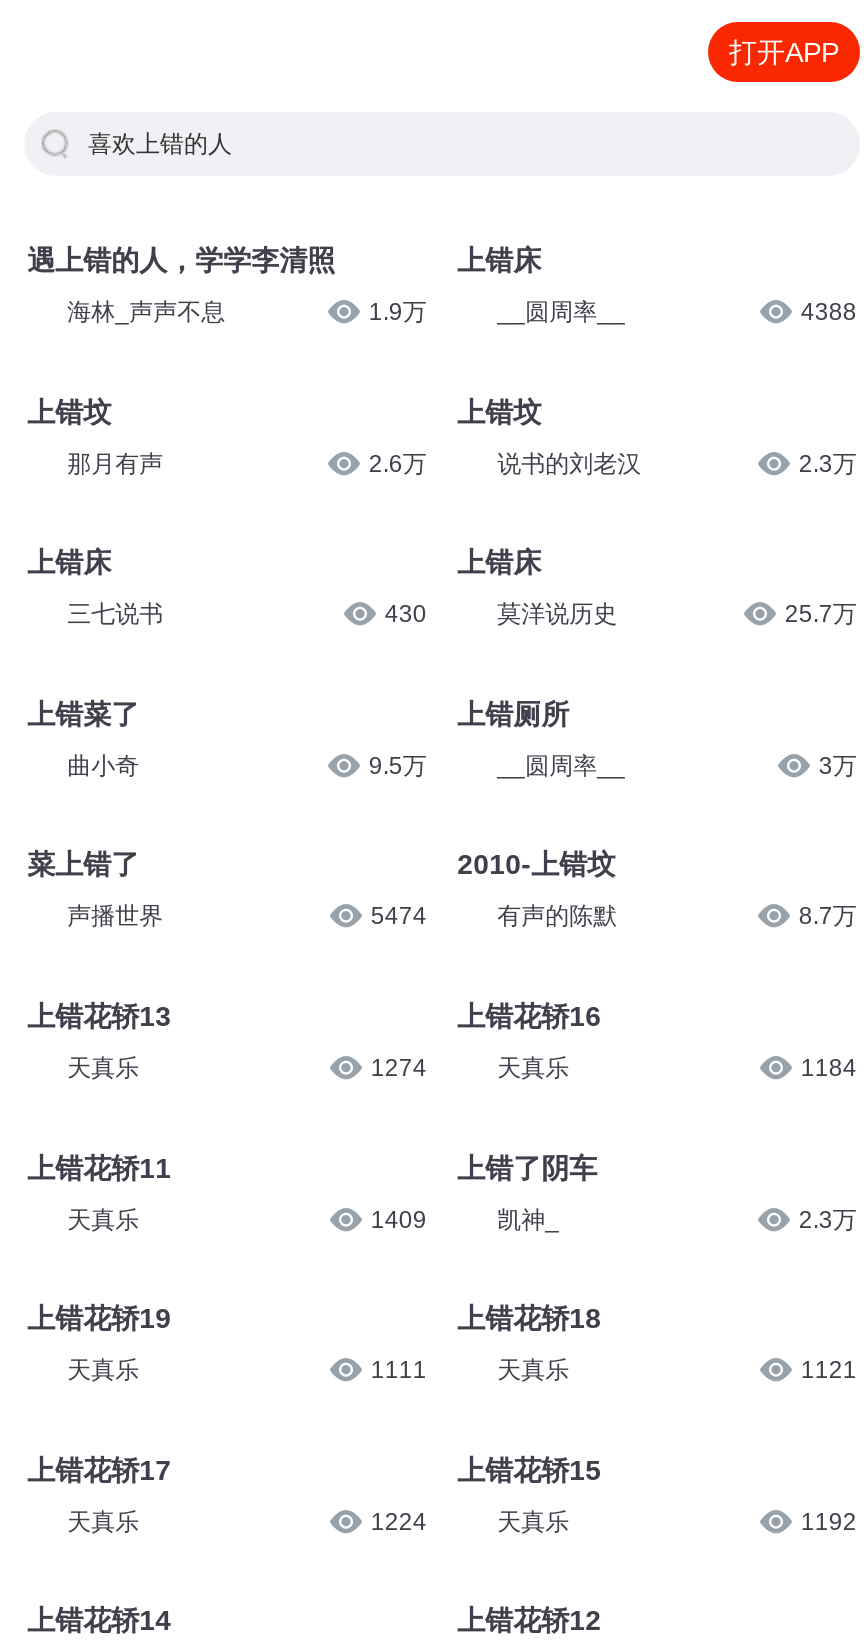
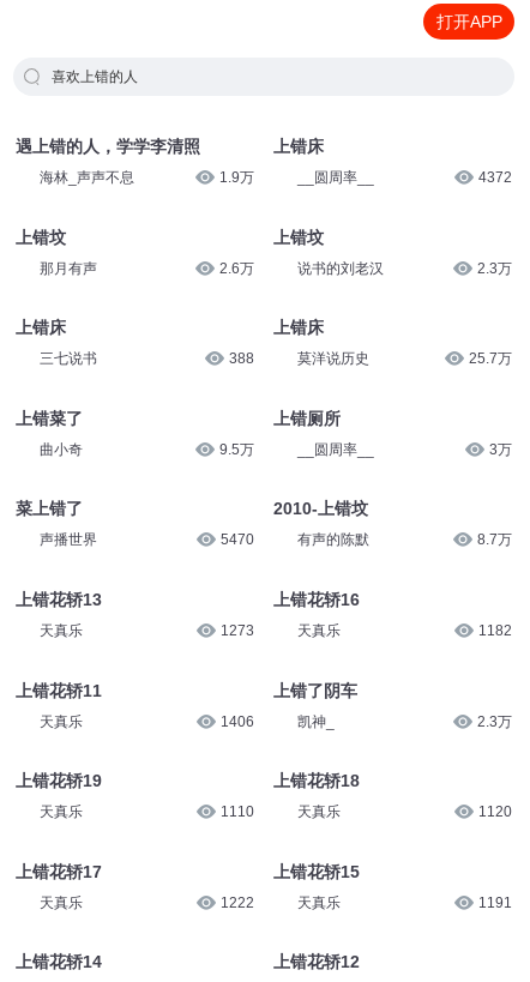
- 4388
+ 4372

- 430
+ 388

- 5474
+ 5470

- 1274
+ 1273

- 1184
+ 1182

- 1409
+ 1406

- 1111
+ 1110

- 1121
+ 1120

- 1224
+ 1222

- 1192
+ 1191
